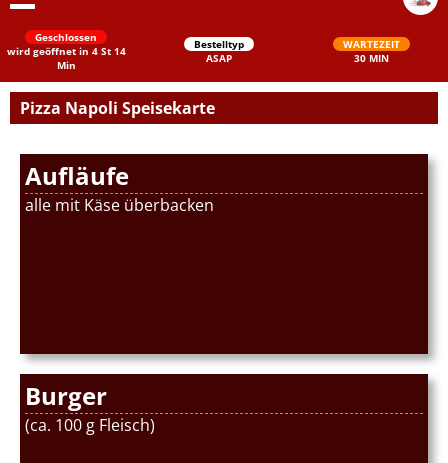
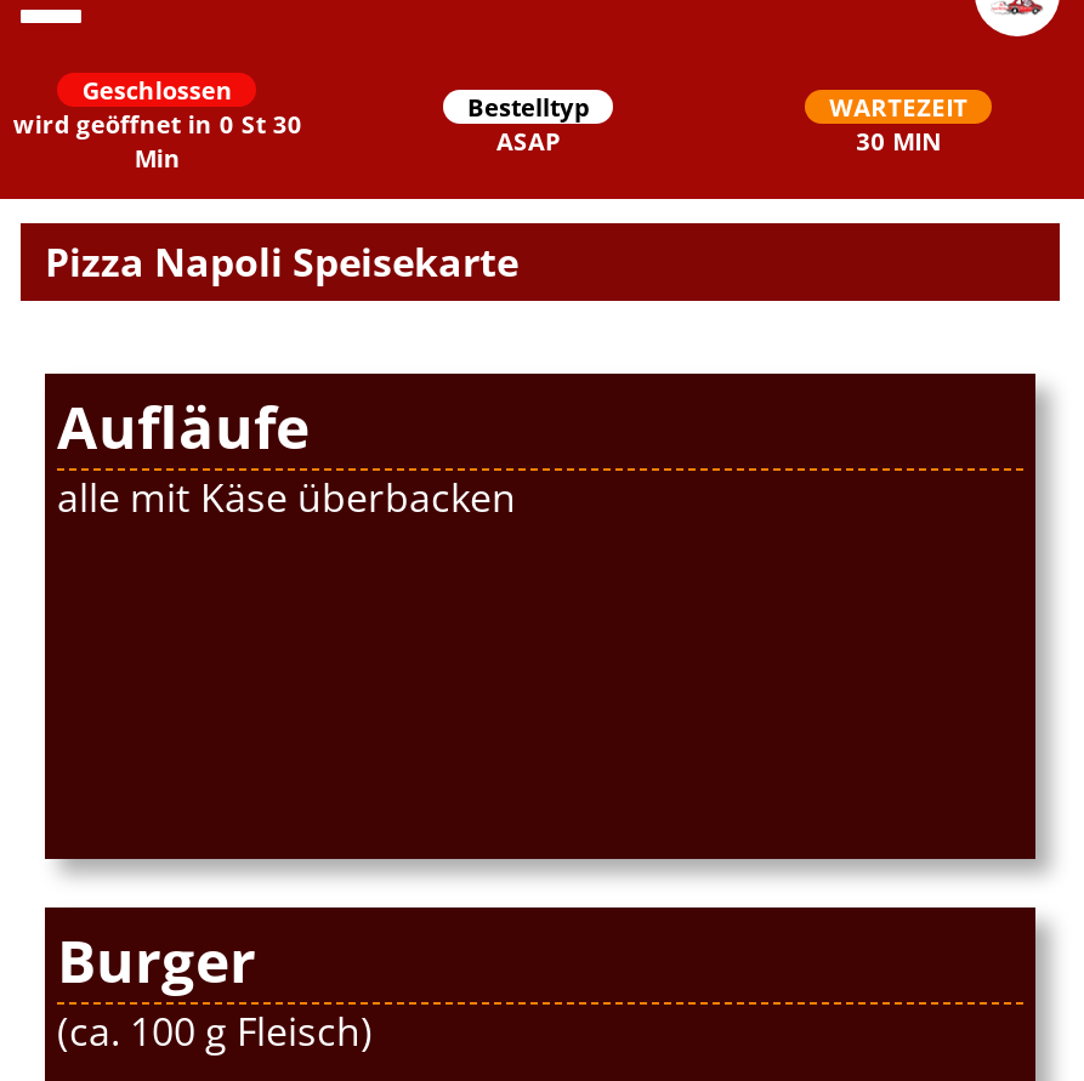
- wird geöffnet in 4 St 14
+ wird geöffnet in 0 St 30
